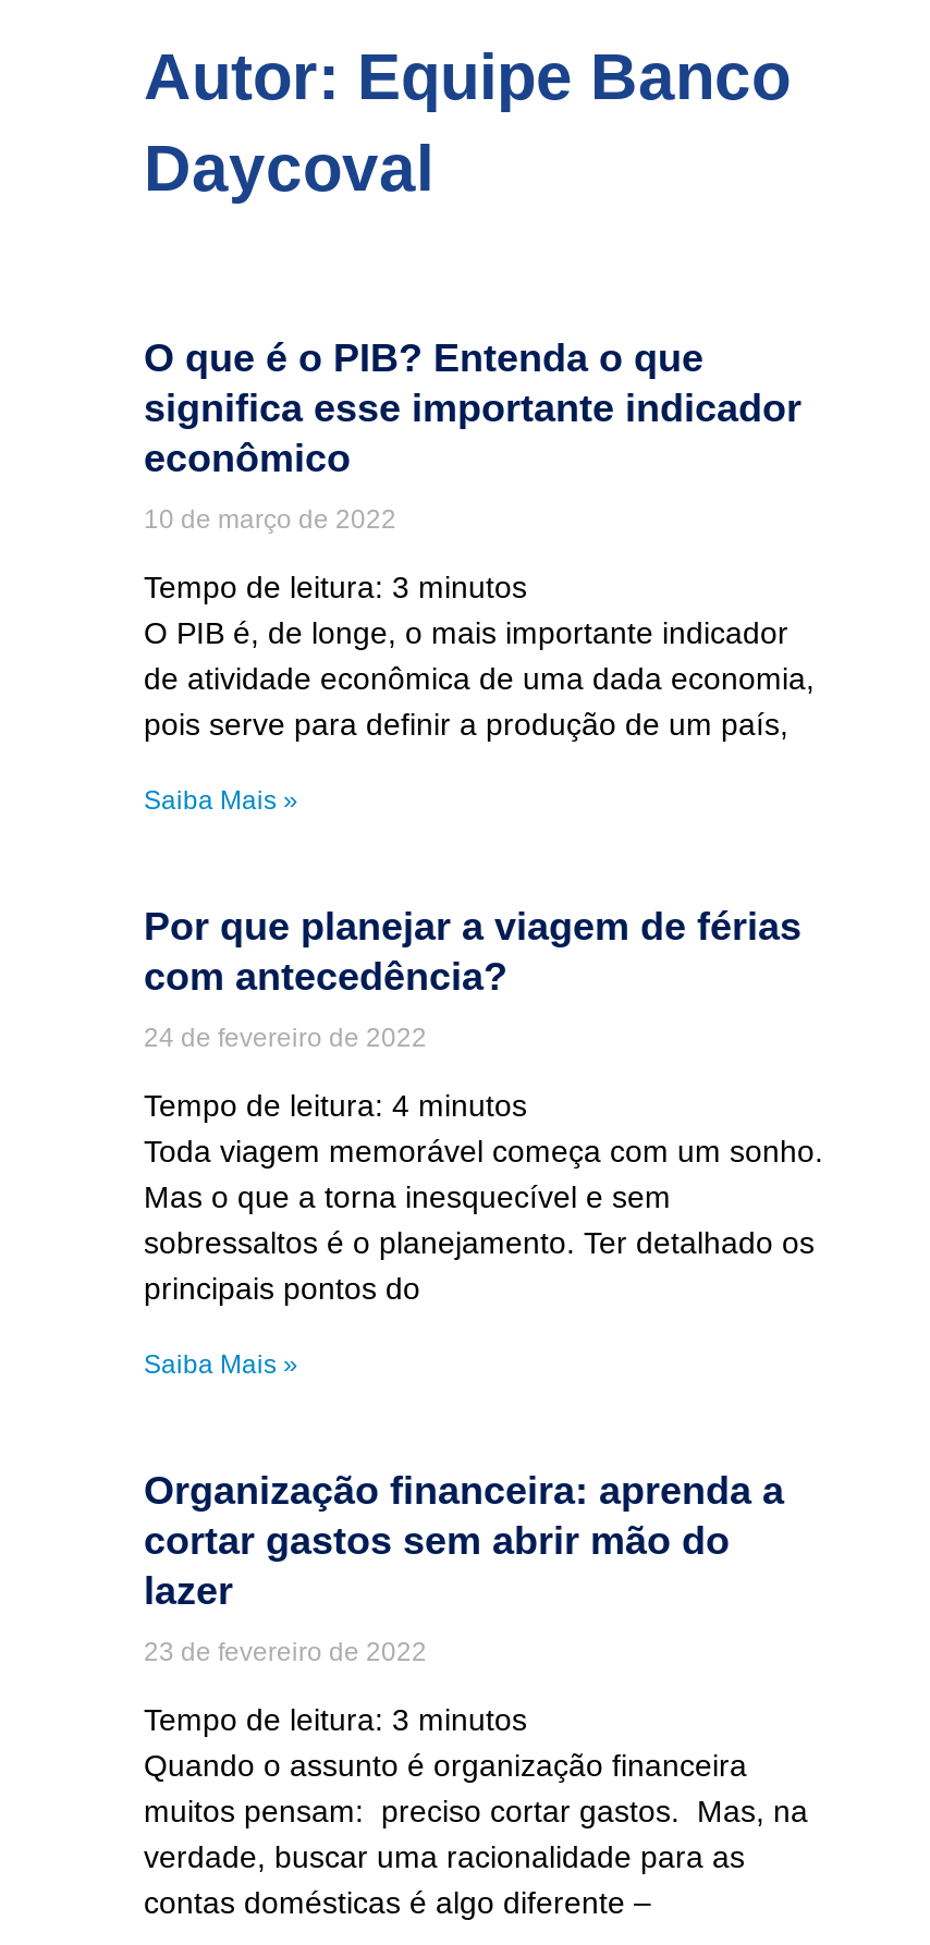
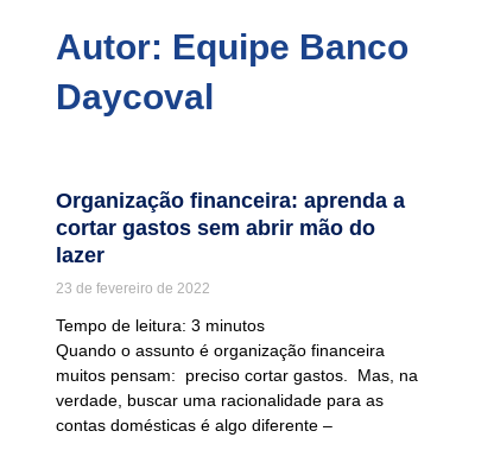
- O que é o PIB? Entenda o que
- significa esse importante indicador
- econômico
- 10 de março de 2022
- Tempo de leitura: 3 minutos
- O PIB é, de longe, o mais importante indicador
- de atividade econômica de uma dada economia,
- pois serve para definir a produção de um país,
- Saiba Mais »
- Por que planejar a viagem de férias
- com antecedência?
- 24 de fevereiro de 2022
- Tempo de leitura: 4 minutos
- Toda viagem memorável começa com um sonho.
- Mas o que a torna inesquecível e sem
- sobressaltos é o planejamento. Ter detalhado os
- principais pontos do
- Saiba Mais »
